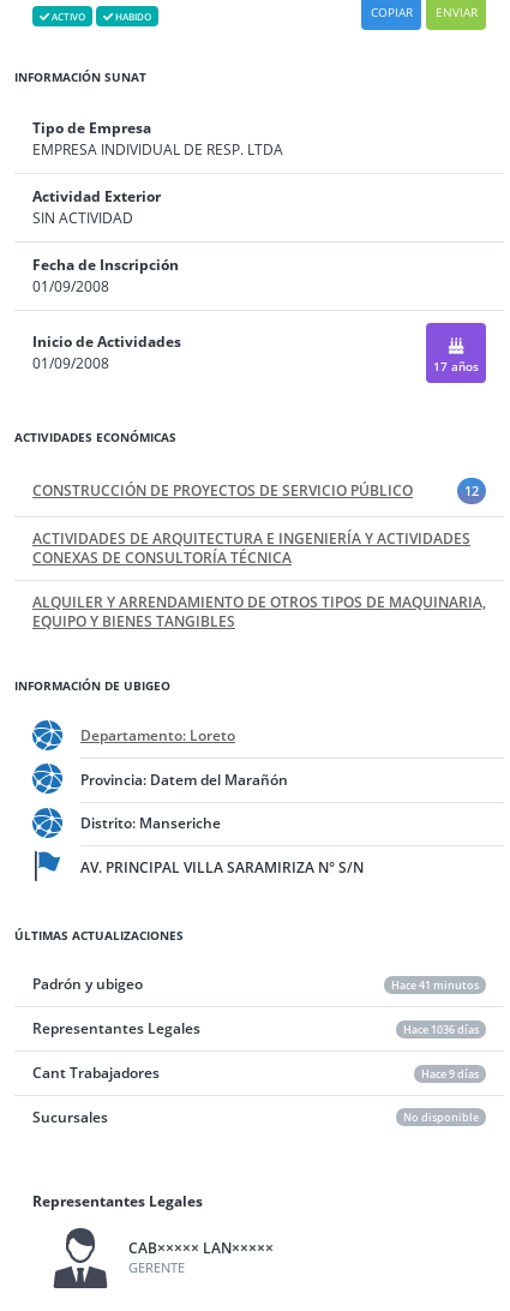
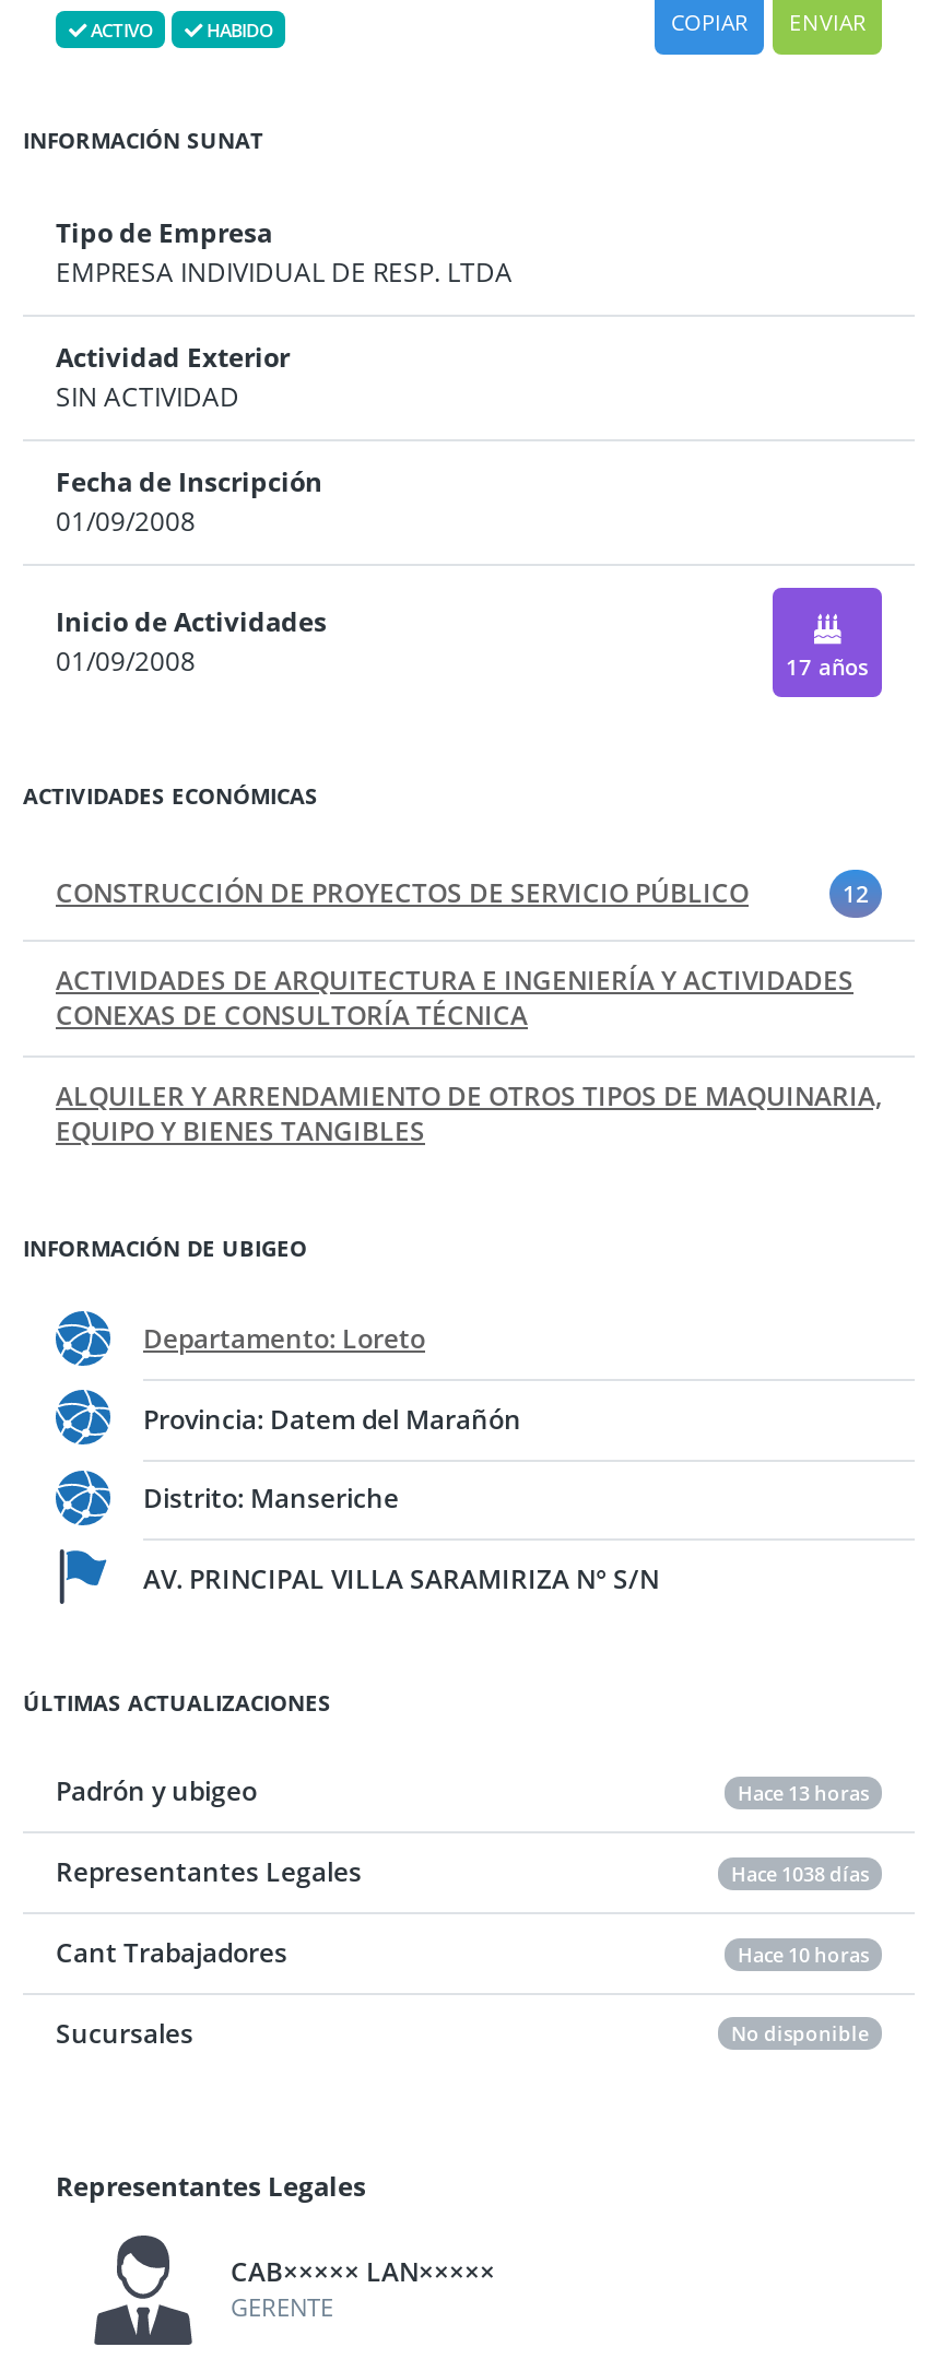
- Hace 41 minutos
+ Hace 13 horas

- Hace 1036 días
+ Hace 1038 días

- Hace 9 días
+ Hace 10 horas
